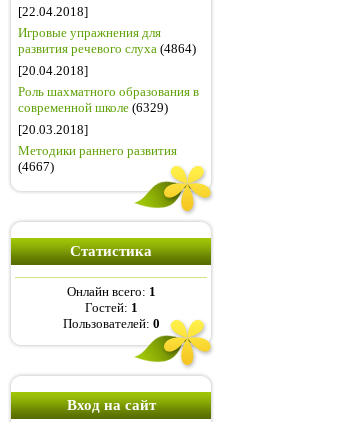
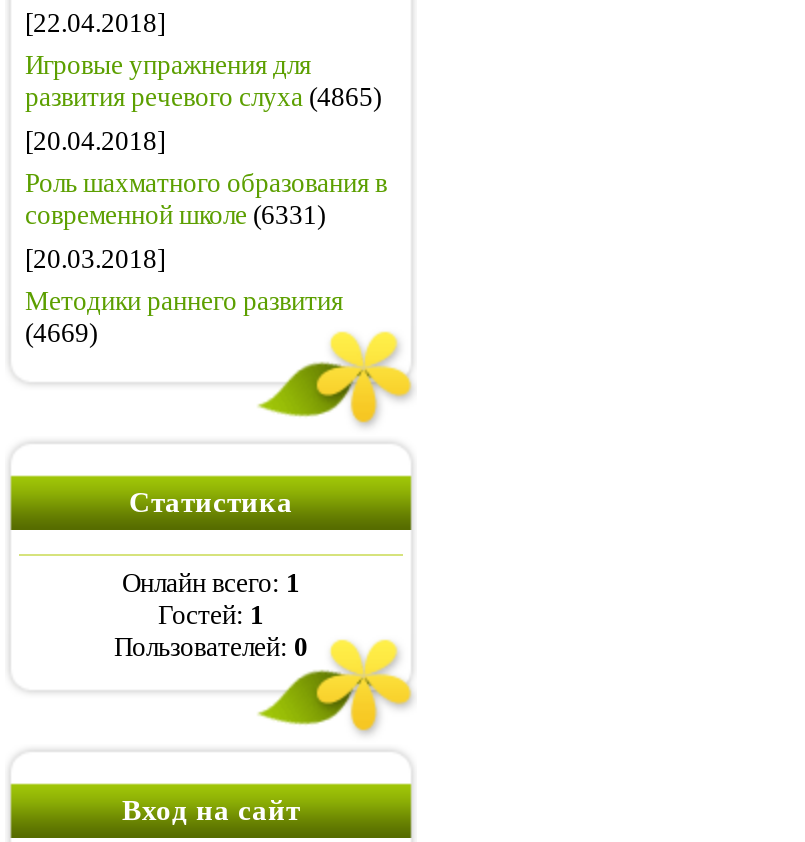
- развития речевого слуха (4864)
+ развития речевого слуха (4865)

- современной школе (6329)
+ современной школе (6331)

- (4667)
+ (4669)
